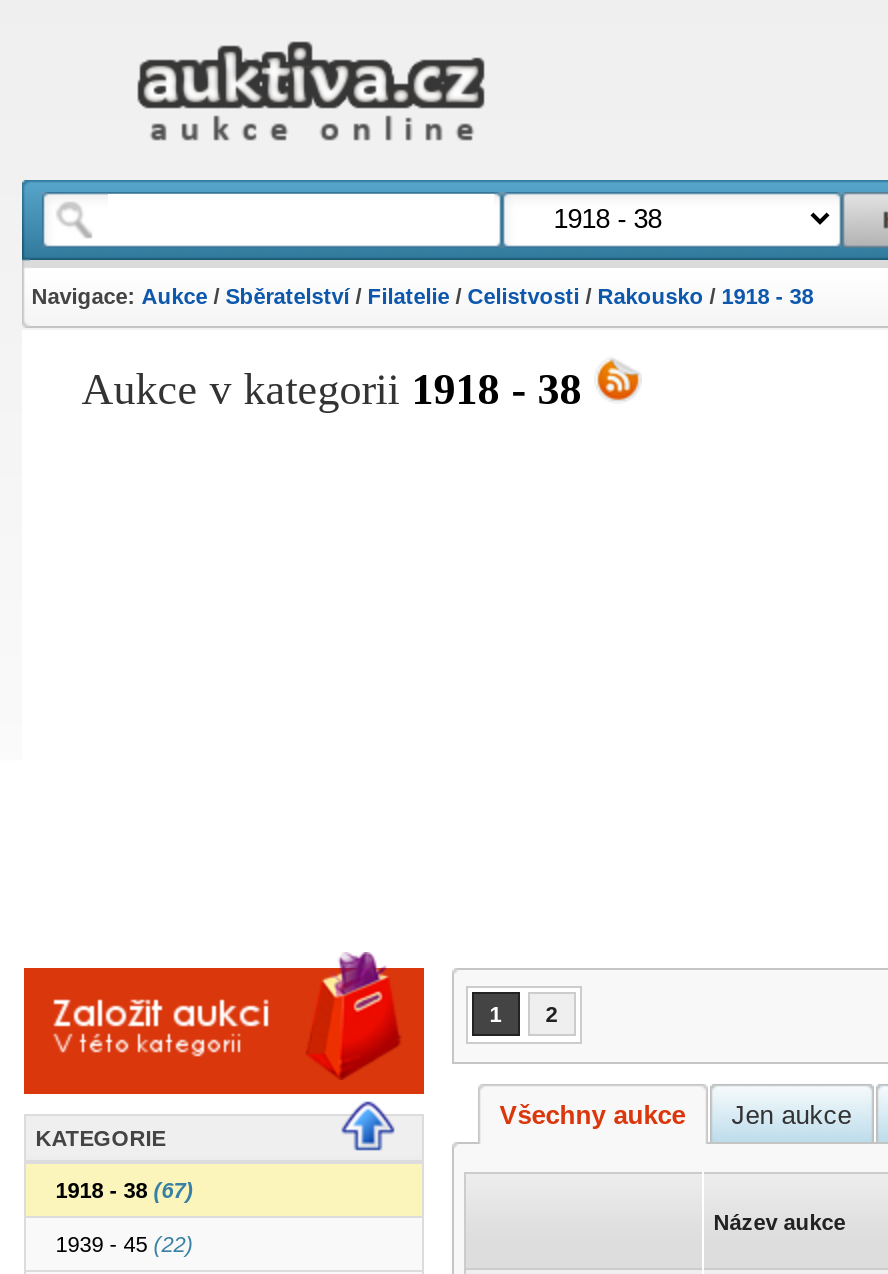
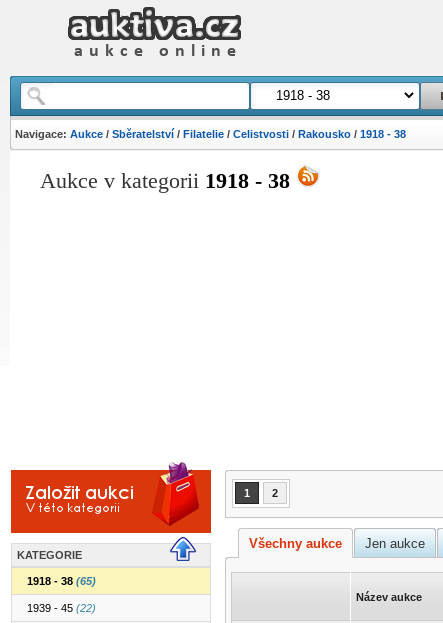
- 1918 - 38 (67)
+ 1918 - 38 (65)
